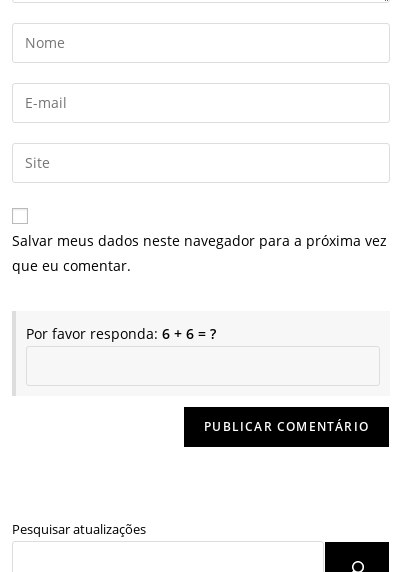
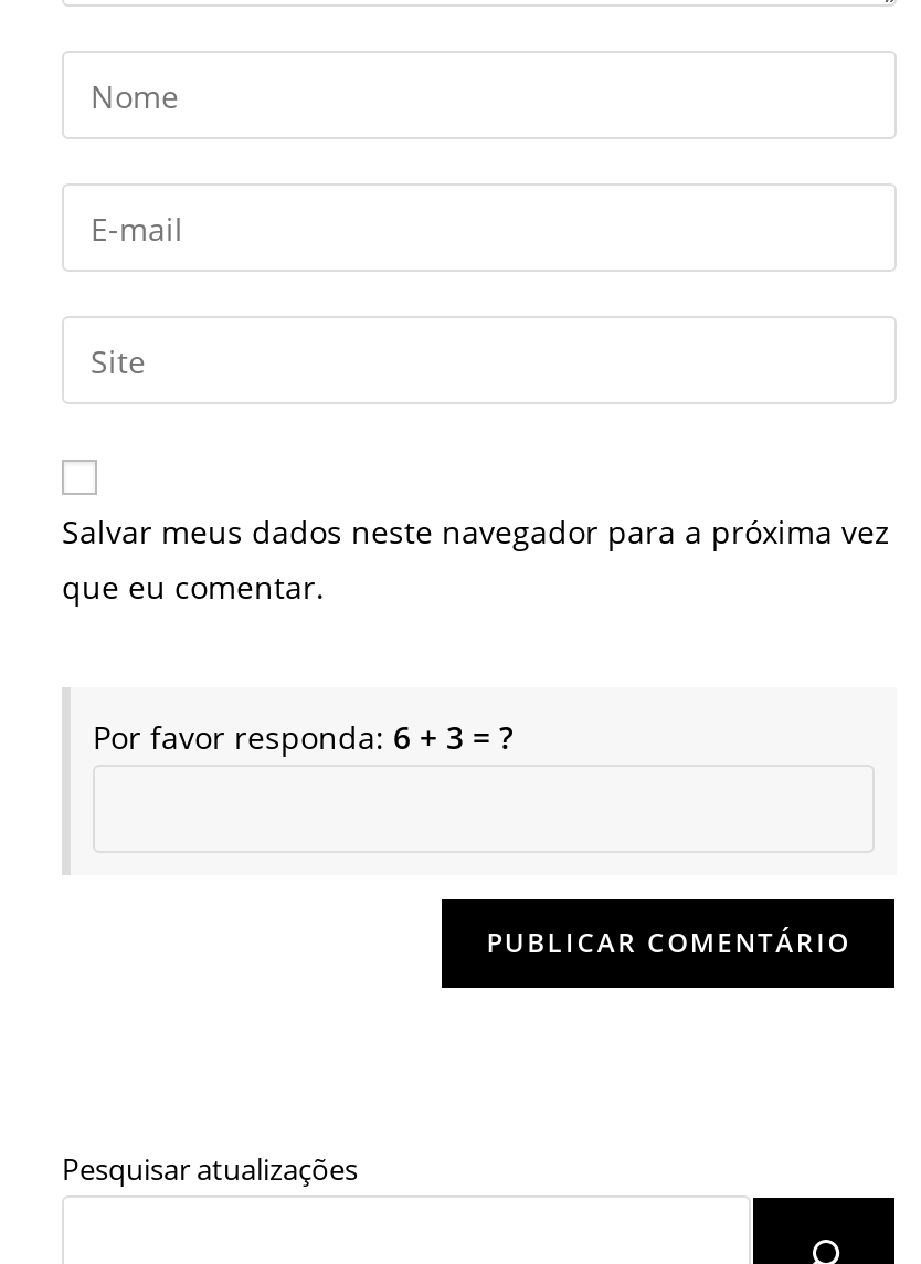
- Por favor responda: 6 + 6 = ?
+ Por favor responda: 6 + 3 = ?
